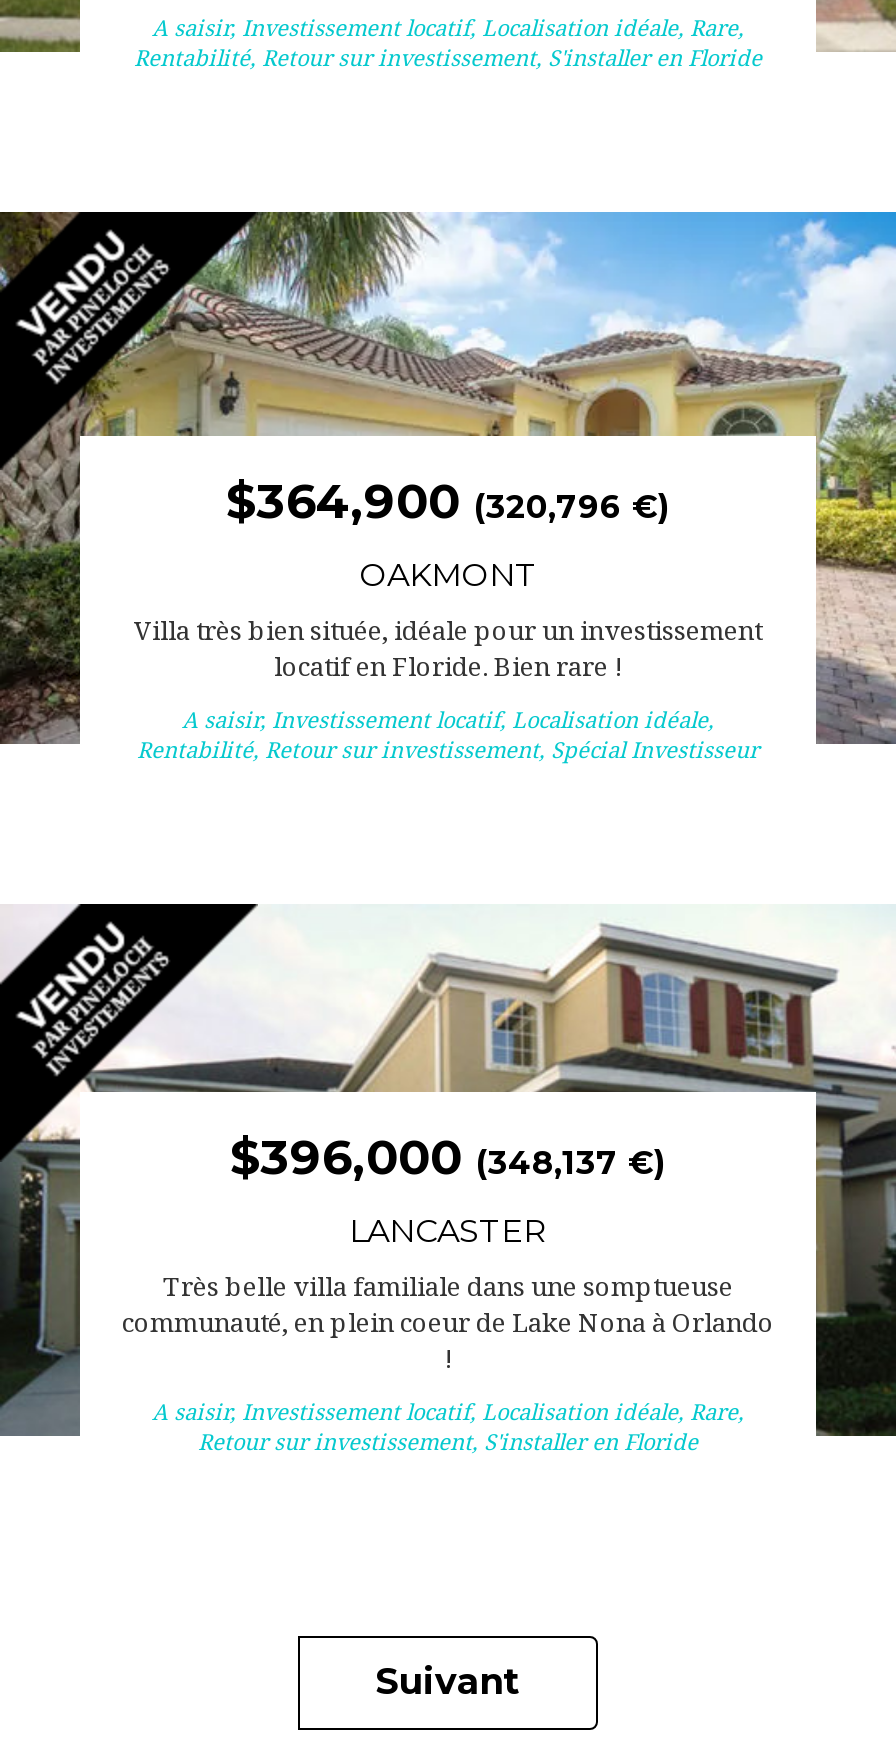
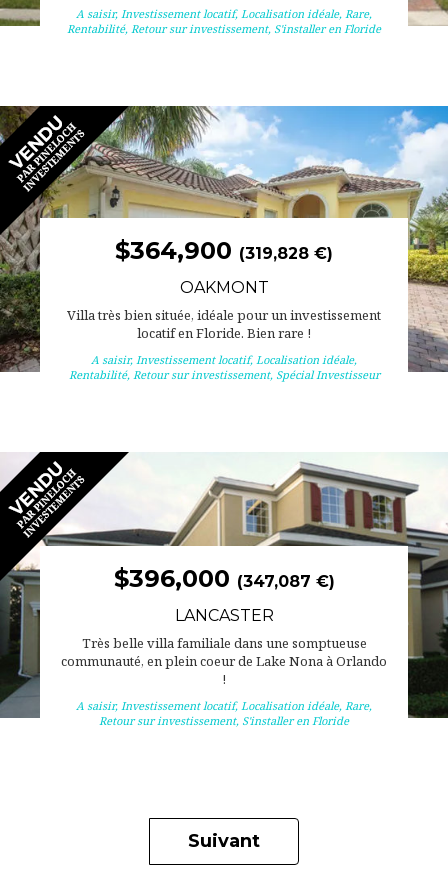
- $364,900 (320,796 €)
+ $364,900 (319,828 €)

- $396,000 (348,137 €)
+ $396,000 (347,087 €)
